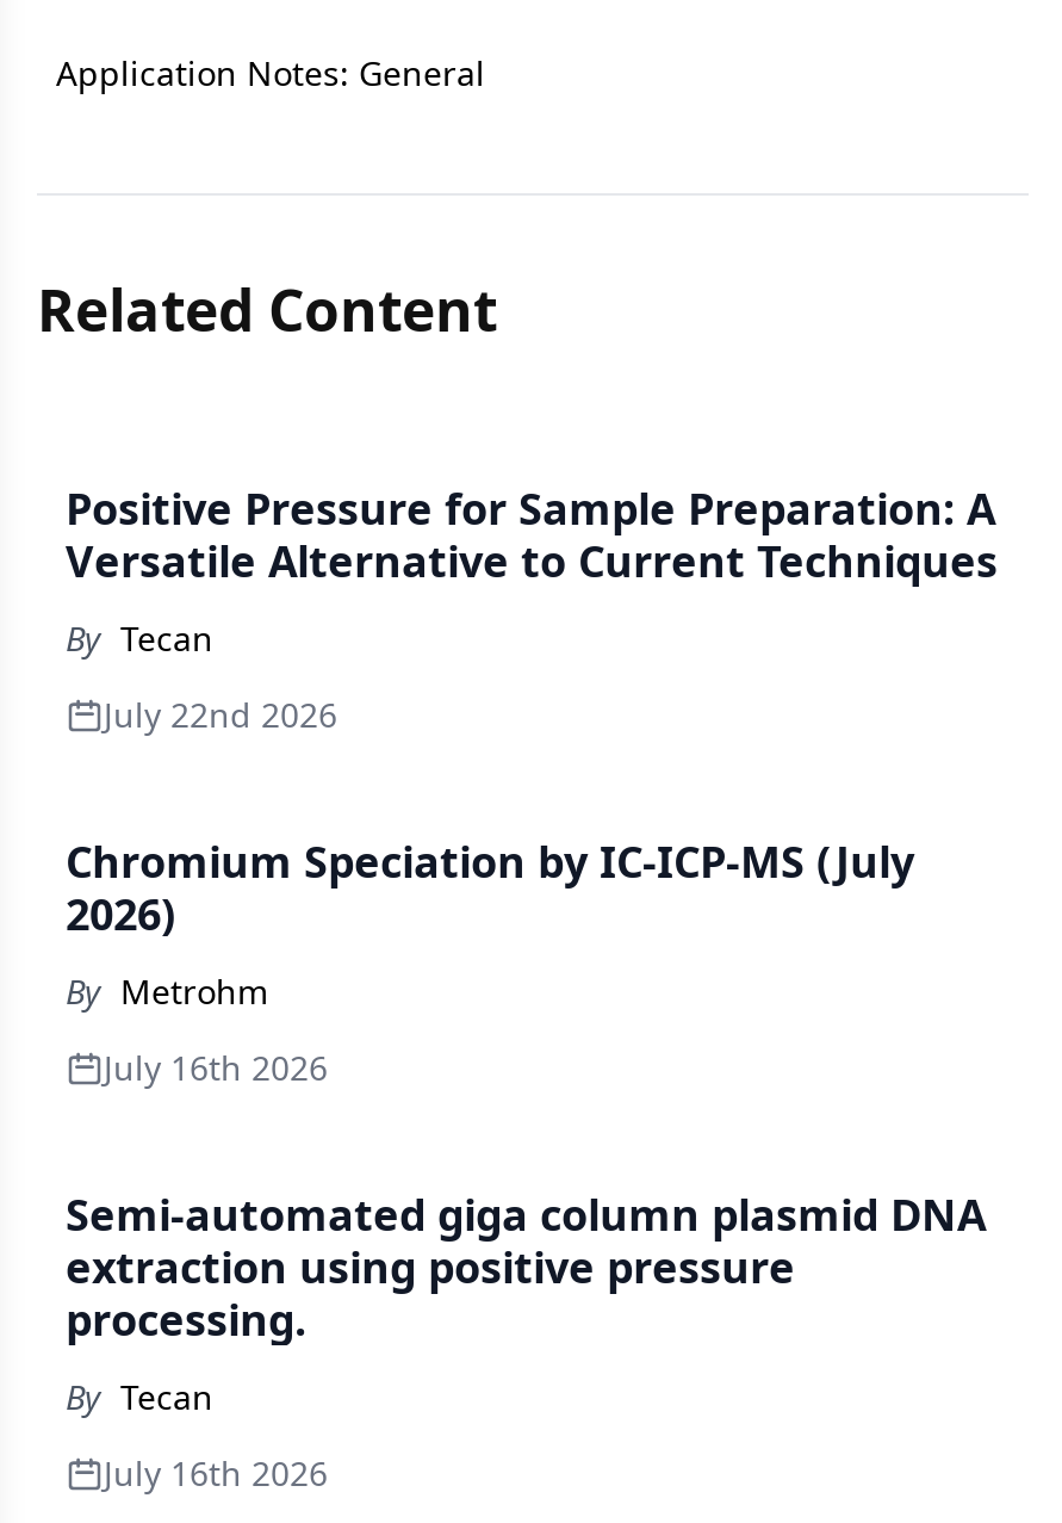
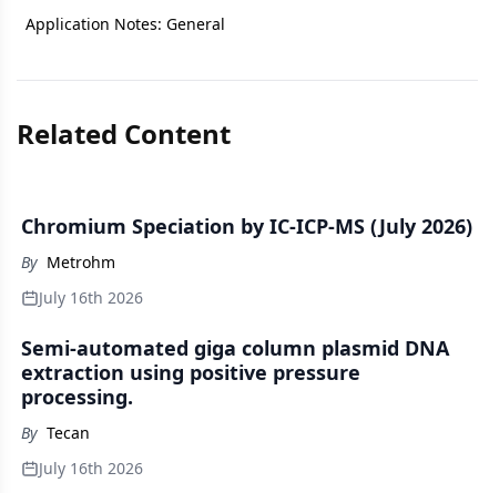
- Positive Pressure for Sample Preparation: A
- Versatile Alternative to Current Techniques
- By Tecan
- July 22nd 2026
- Chromium Speciation by IC-ICP-MS (July
- 2026)
+ Chromium Speciation by IC-ICP-MS (July 2026)
